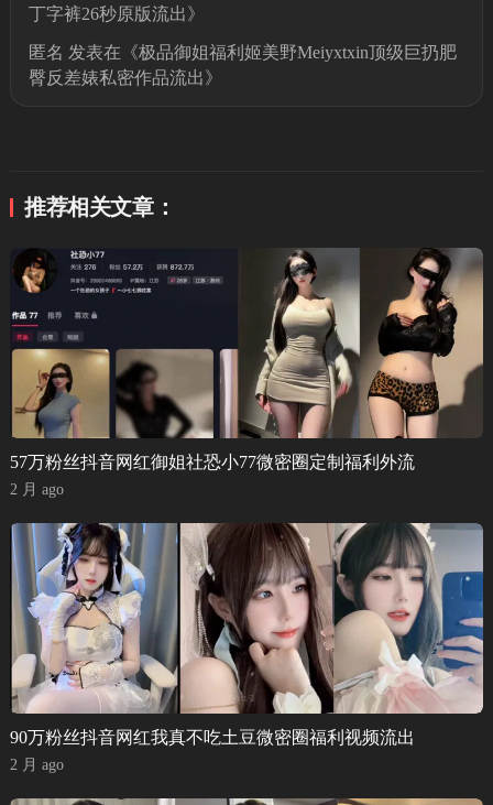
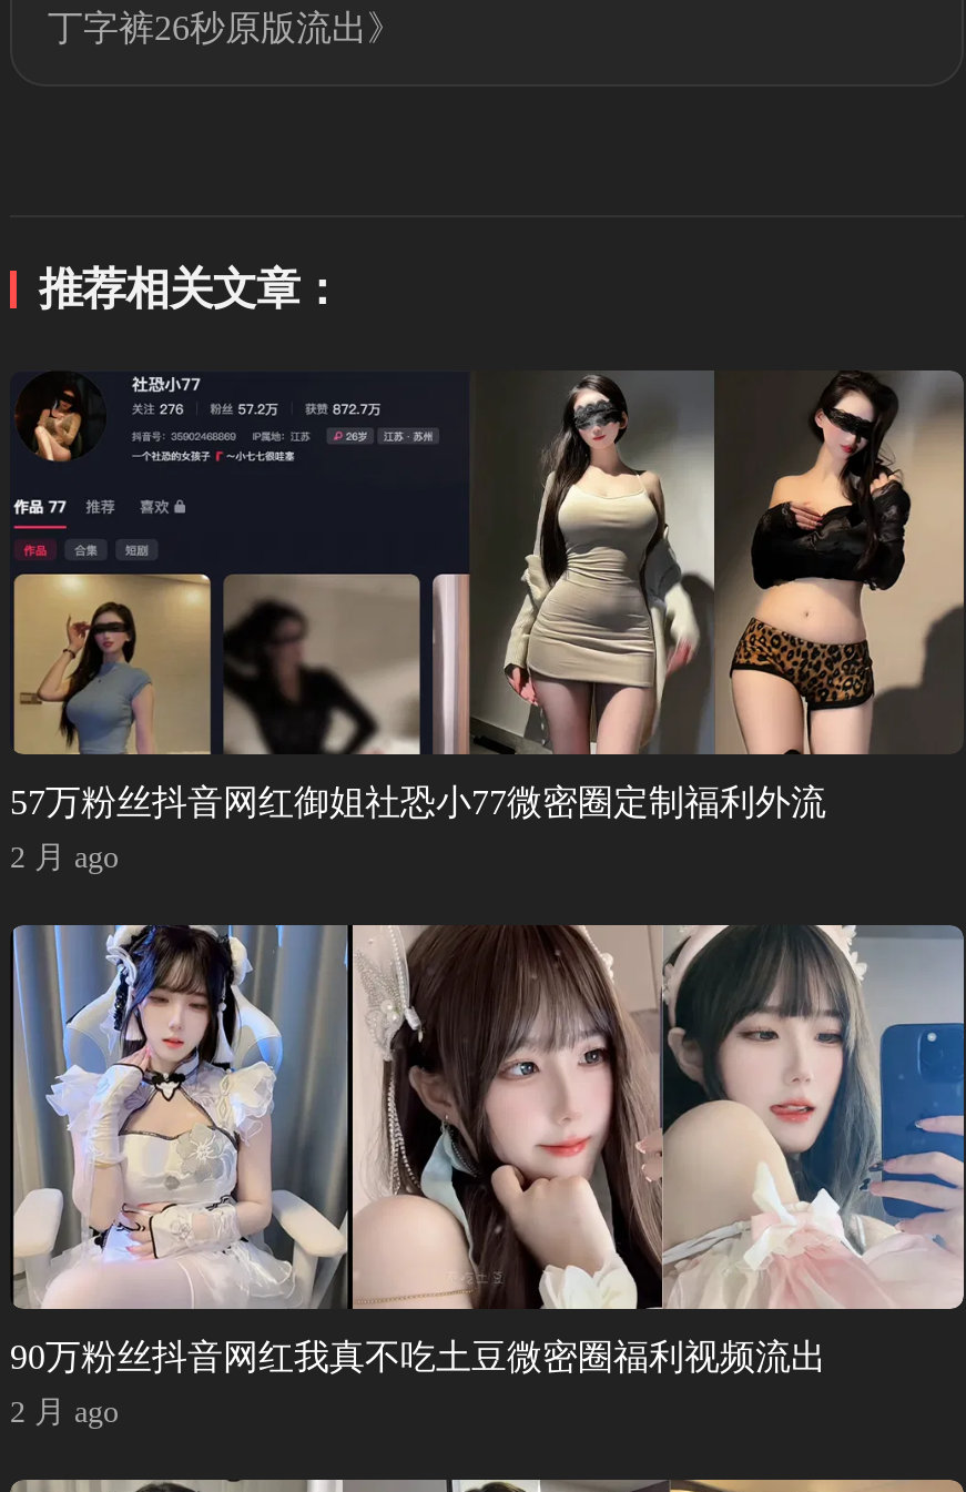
- 匿名发表在《极品御姐福利姬美野Meiyxtxin顶级巨扔肥
- 臀反差婊私密作品流出》
